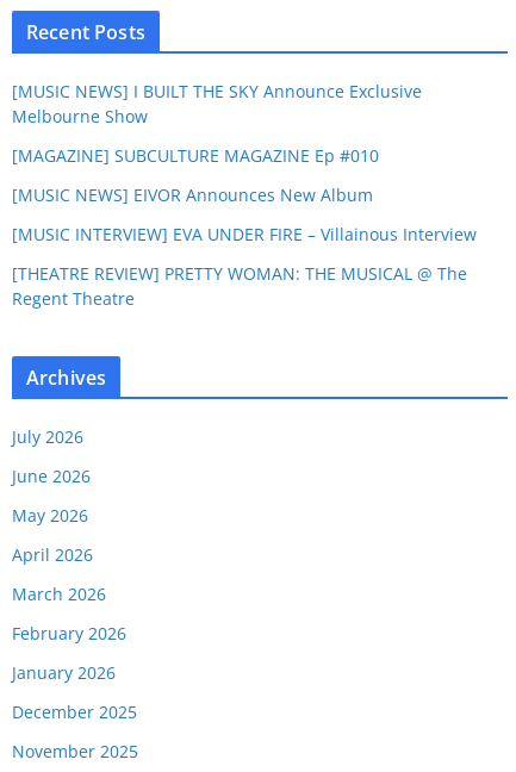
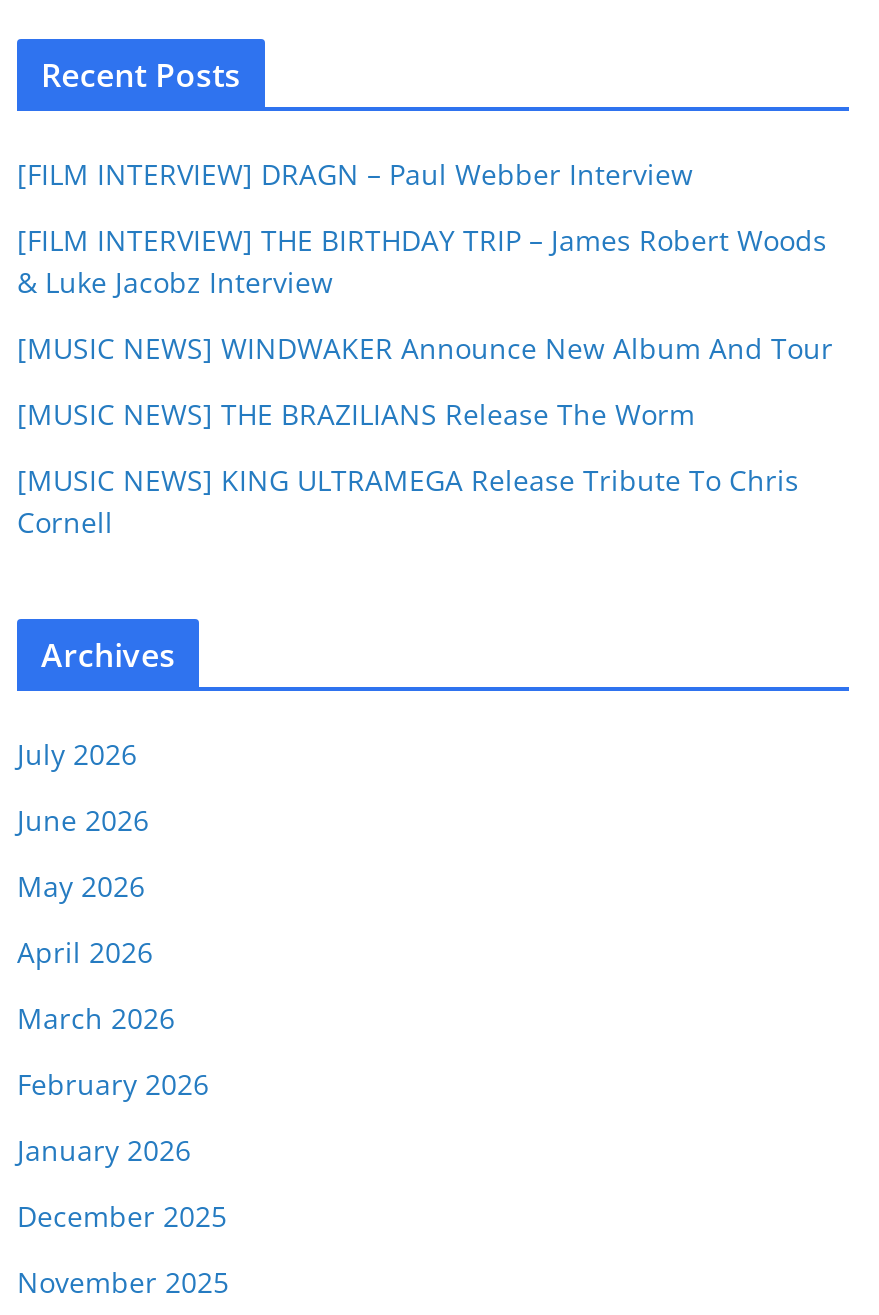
- [MUSIC NEWS] I BUILT THE SKY Announce Exclusive
- Melbourne Show
+ [FILM INTERVIEW] DRAGN – Paul Webber Interview

- [MAGAZINE] SUBCULTURE MAGAZINE Ep #010
+ [FILM INTERVIEW] THE BIRTHDAY TRIP – James Robert Woods
+ & Luke Jacobz Interview

- [MUSIC NEWS] EIVOR Announces New Album
+ [MUSIC NEWS] WINDWAKER Announce New Album And Tour

- [MUSIC INTERVIEW] EVA UNDER FIRE – Villainous Interview
+ [MUSIC NEWS] THE BRAZILIANS Release The Worm

- [THEATRE REVIEW] PRETTY WOMAN: THE MUSICAL @ The
- Regent Theatre
+ [MUSIC NEWS] KING ULTRAMEGA Release Tribute To Chris
+ Cornell
